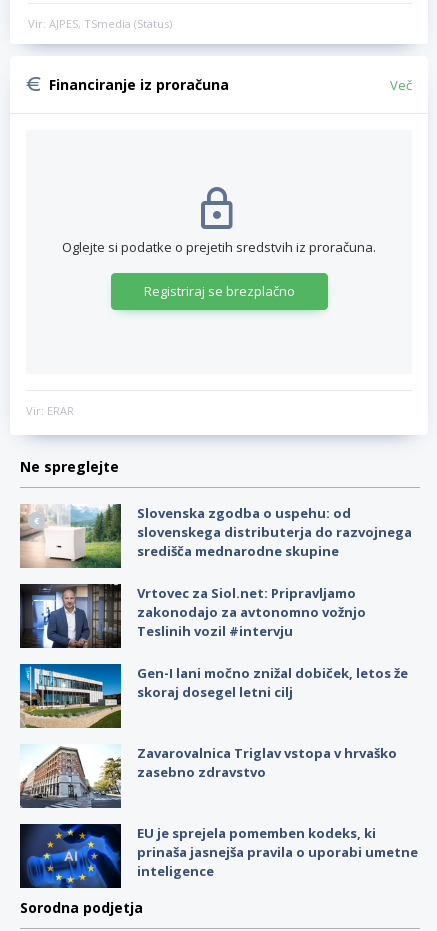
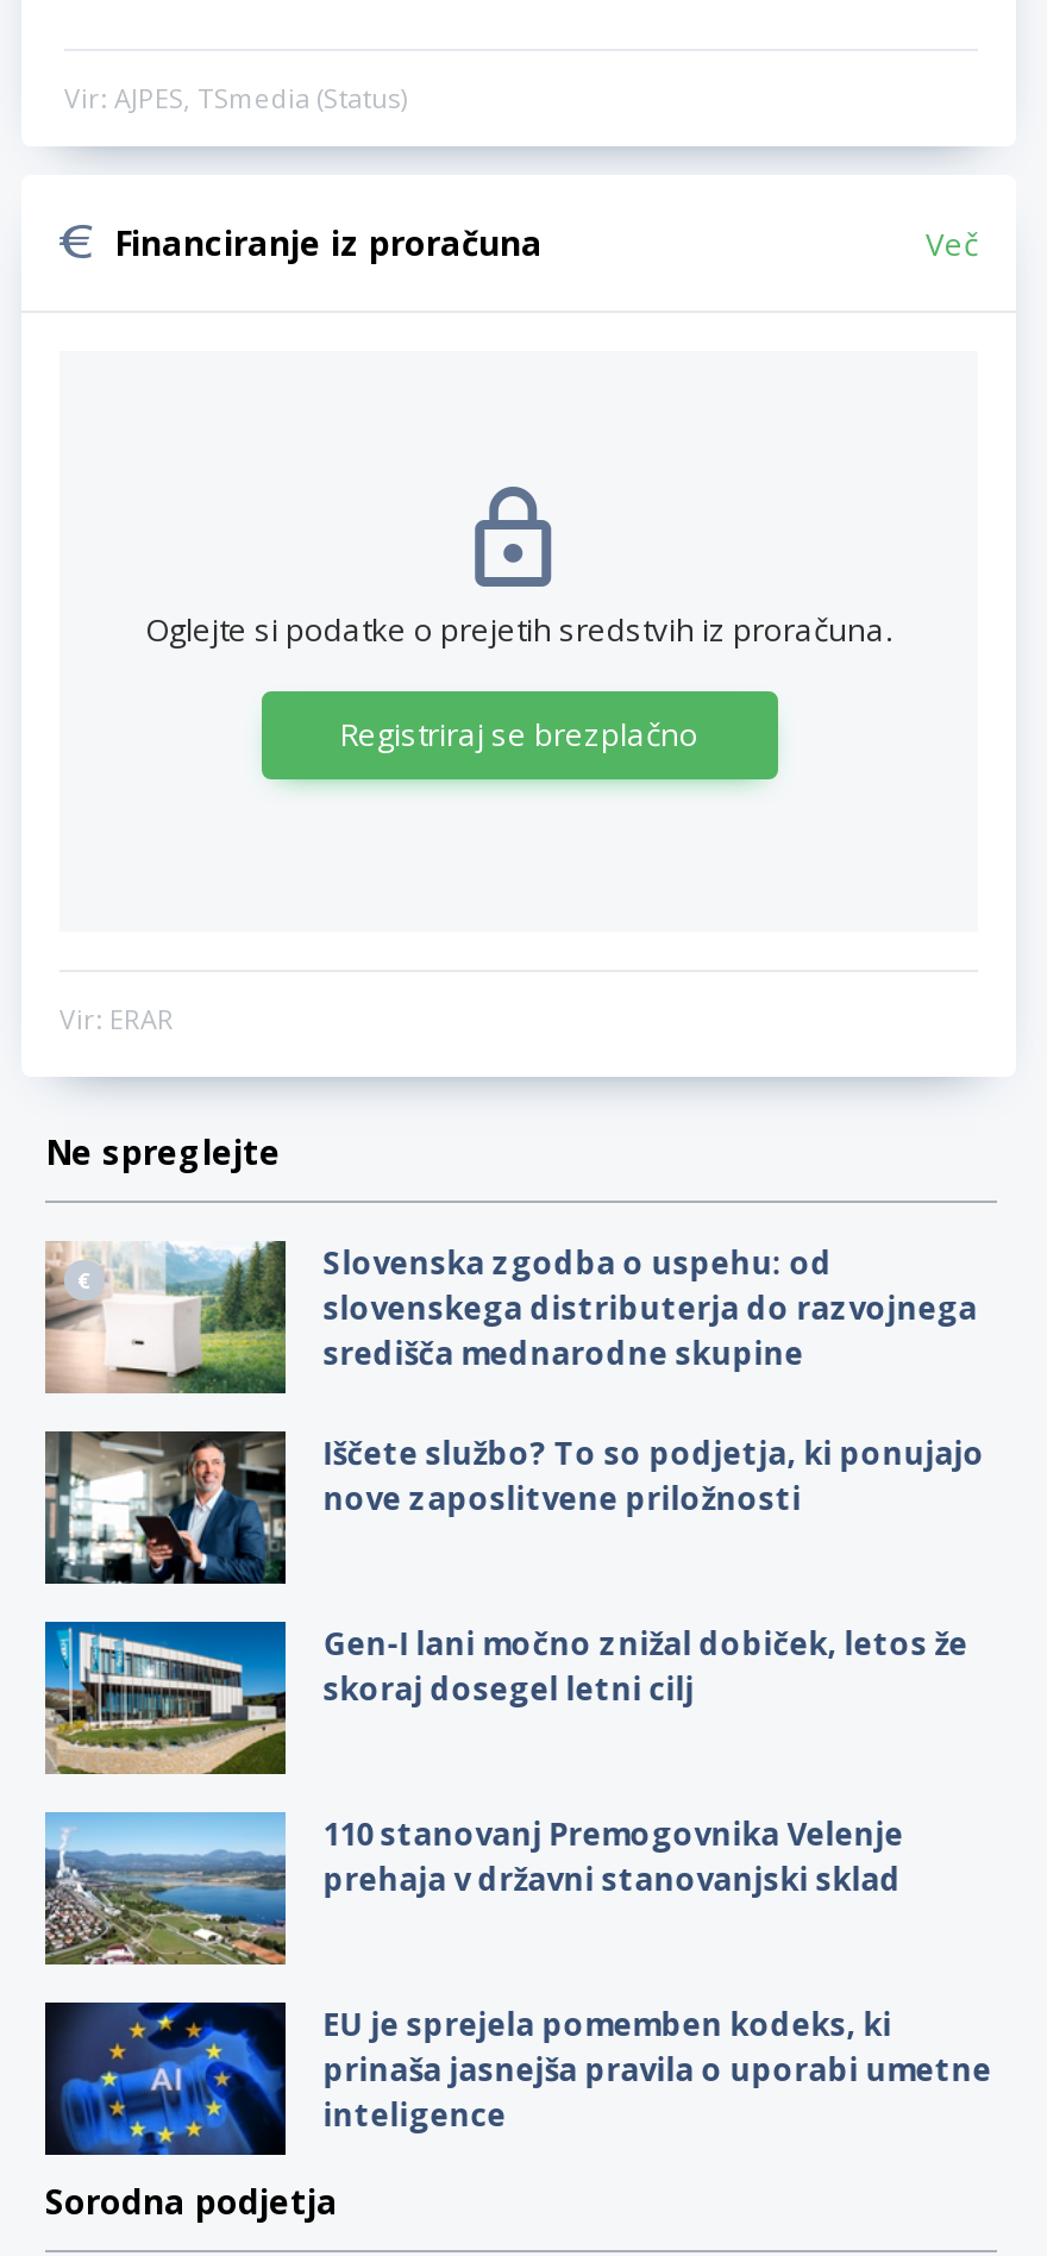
- [image]
- Vrtovec za Siol.net: Pripravljamo
- zakonodajo za avtonomno vožnjo
- Teslinih vozil #intervju
+ [image]
+ Iščete službo? To so podjetja, ki ponujajo
+ nove zaposlitvene priložnosti

- [image]
- Zavarovalnica Triglav vstopa v hrvaško
- zasebno zdravstvo
+ [image]
+ 110 stanovanj Premogovnika Velenje
+ prehaja v državni stanovanjski sklad
